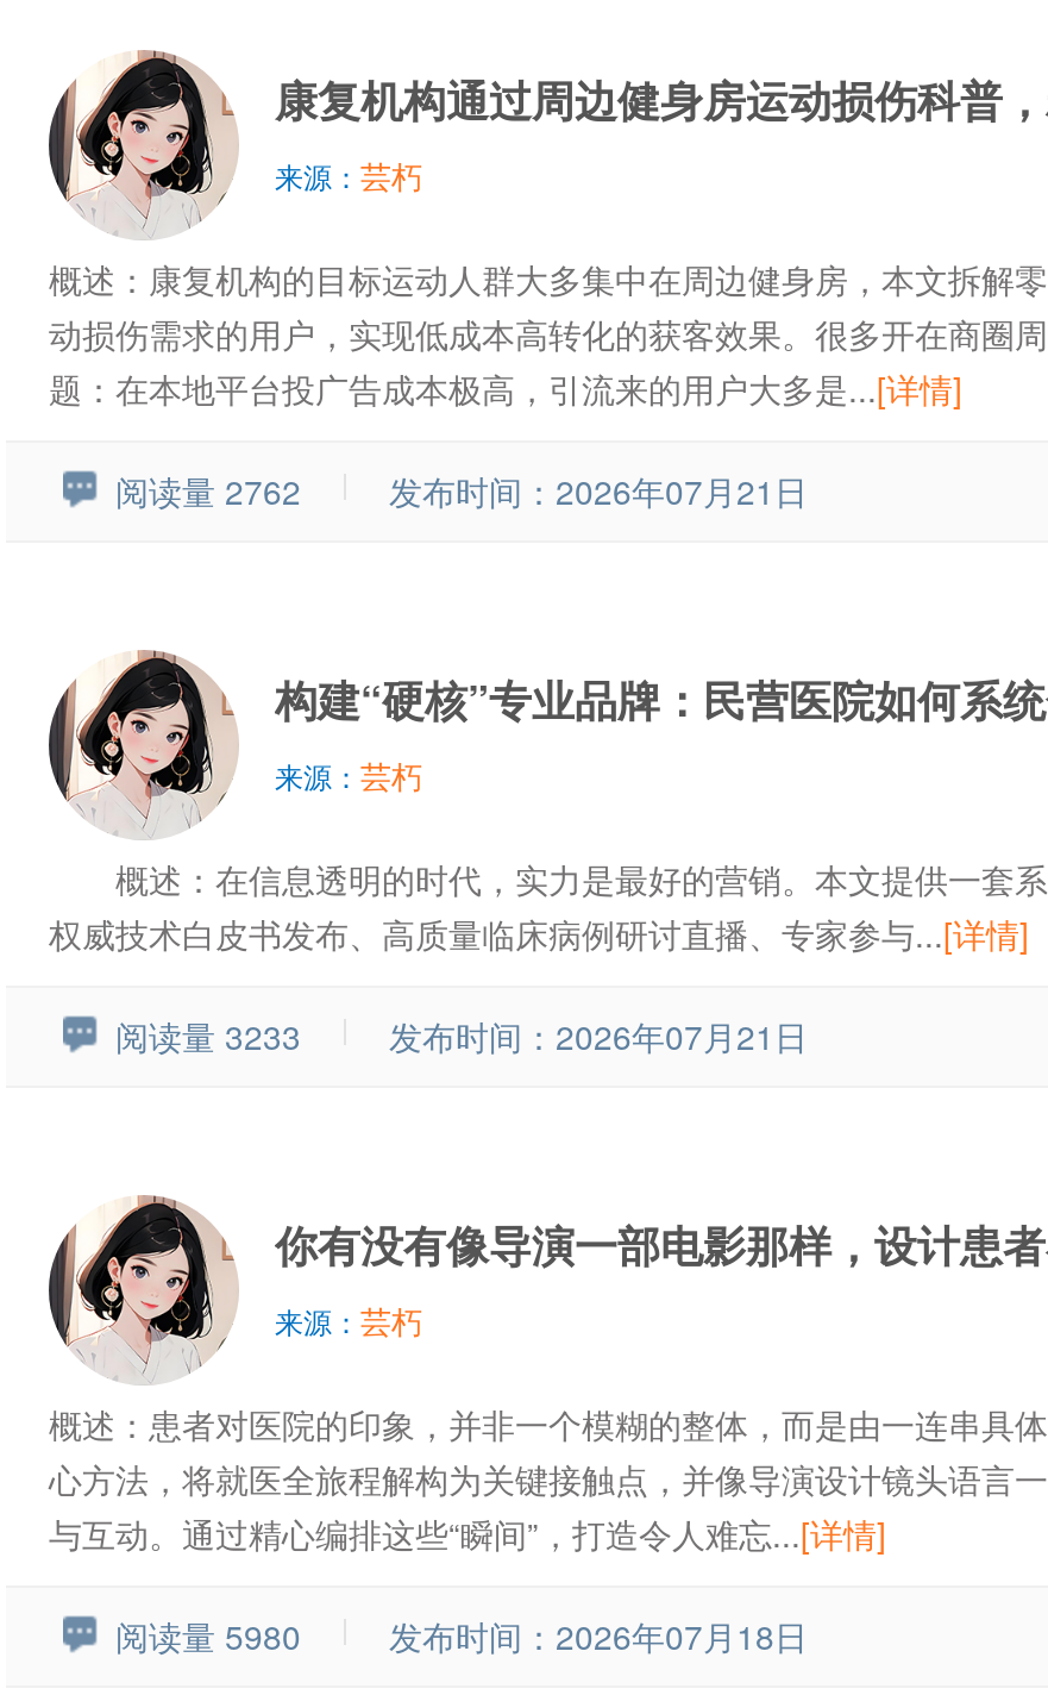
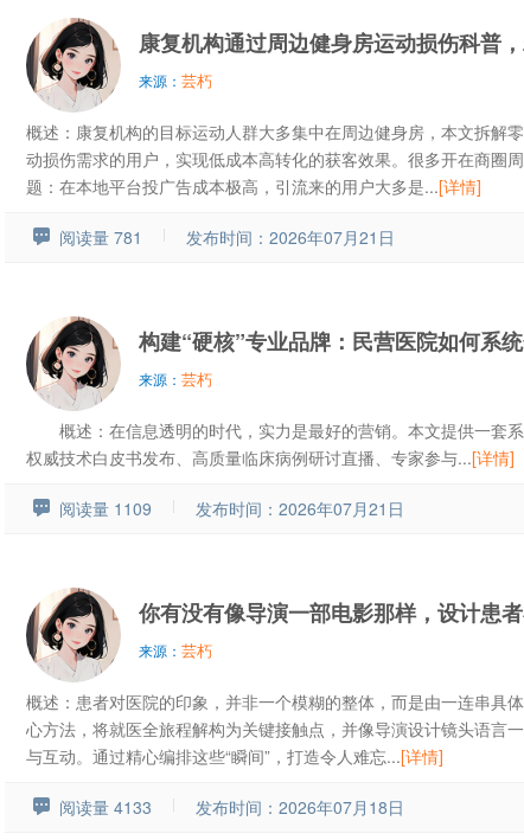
- 阅读量 2762 发布时间：2026年07月21日
+ 阅读量 781 发布时间：2026年07月21日

- 阅读量 3233 发布时间：2026年07月21日
+ 阅读量 1109 发布时间：2026年07月21日

- 阅读量 5980 发布时间：2026年07月18日
+ 阅读量 4133 发布时间：2026年07月18日
